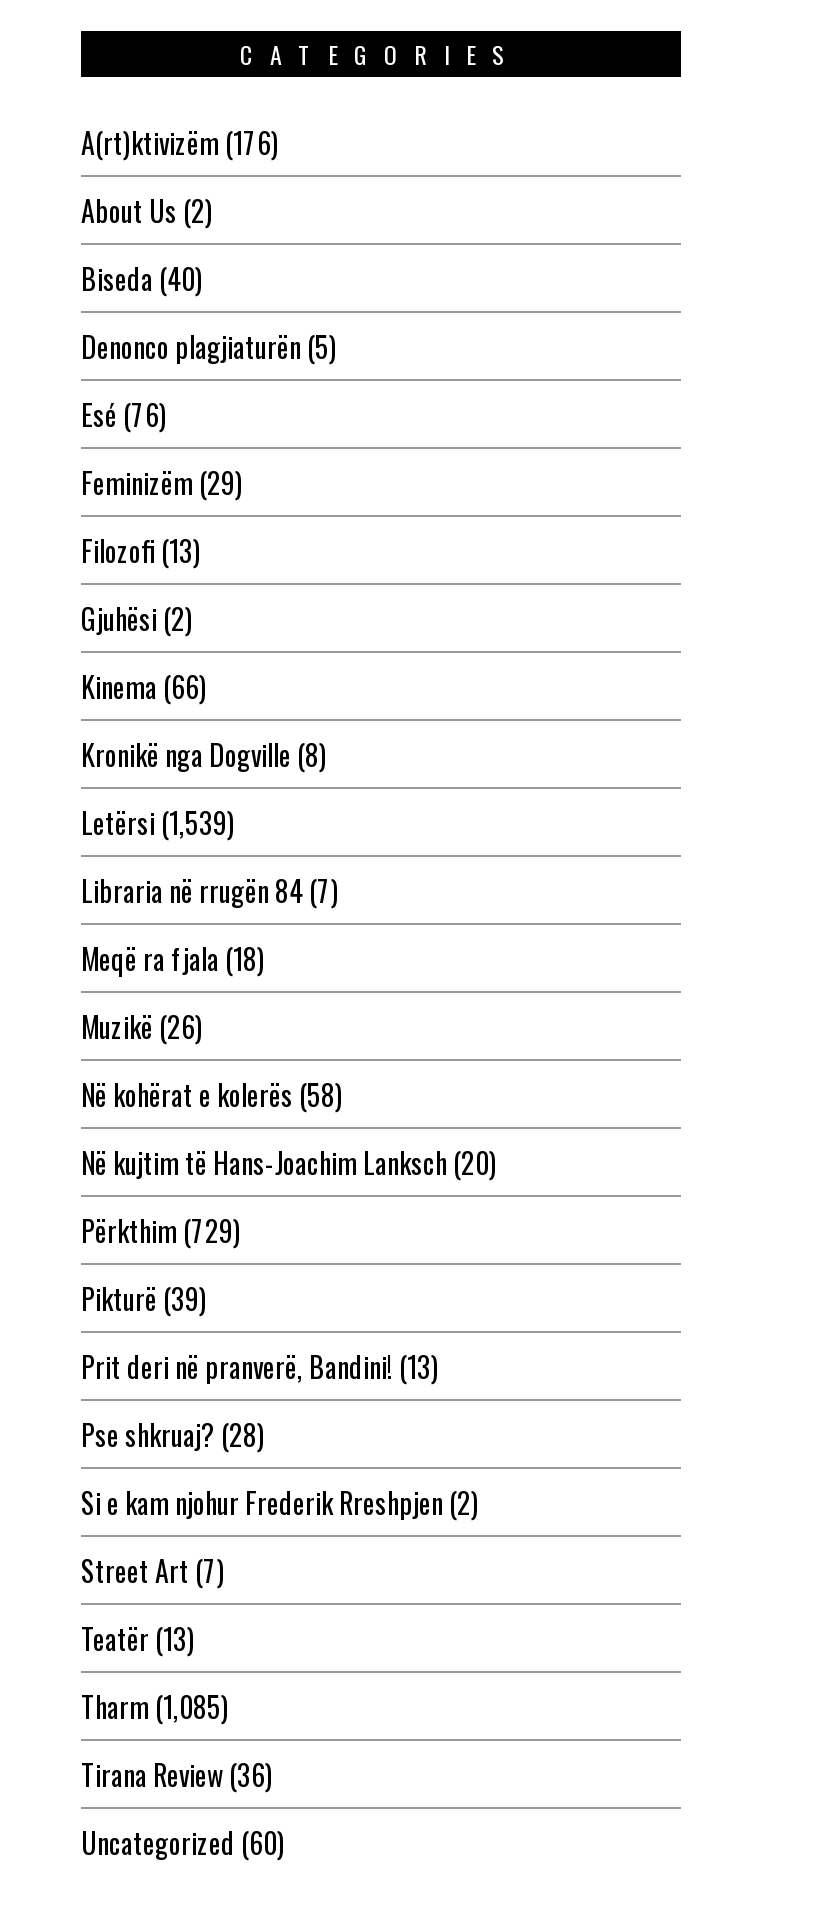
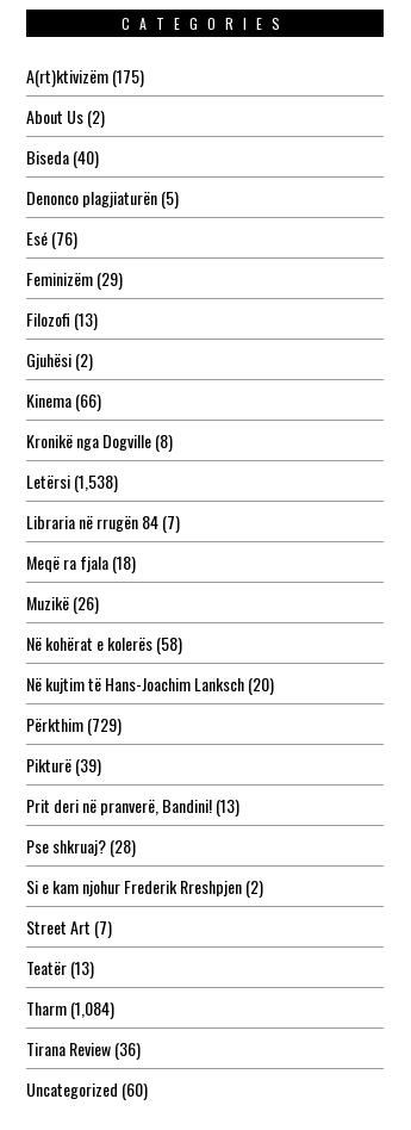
- A(rt)ktivizëm (176)
+ A(rt)ktivizëm (175)

- Letërsi (1,539)
+ Letërsi (1,538)

- Tharm (1,085)
+ Tharm (1,084)
